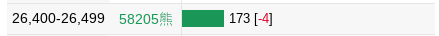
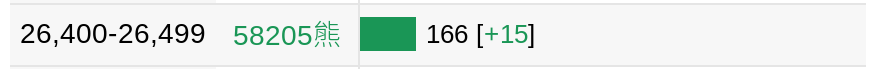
- 173 [-4]
+ 166 [+15]
